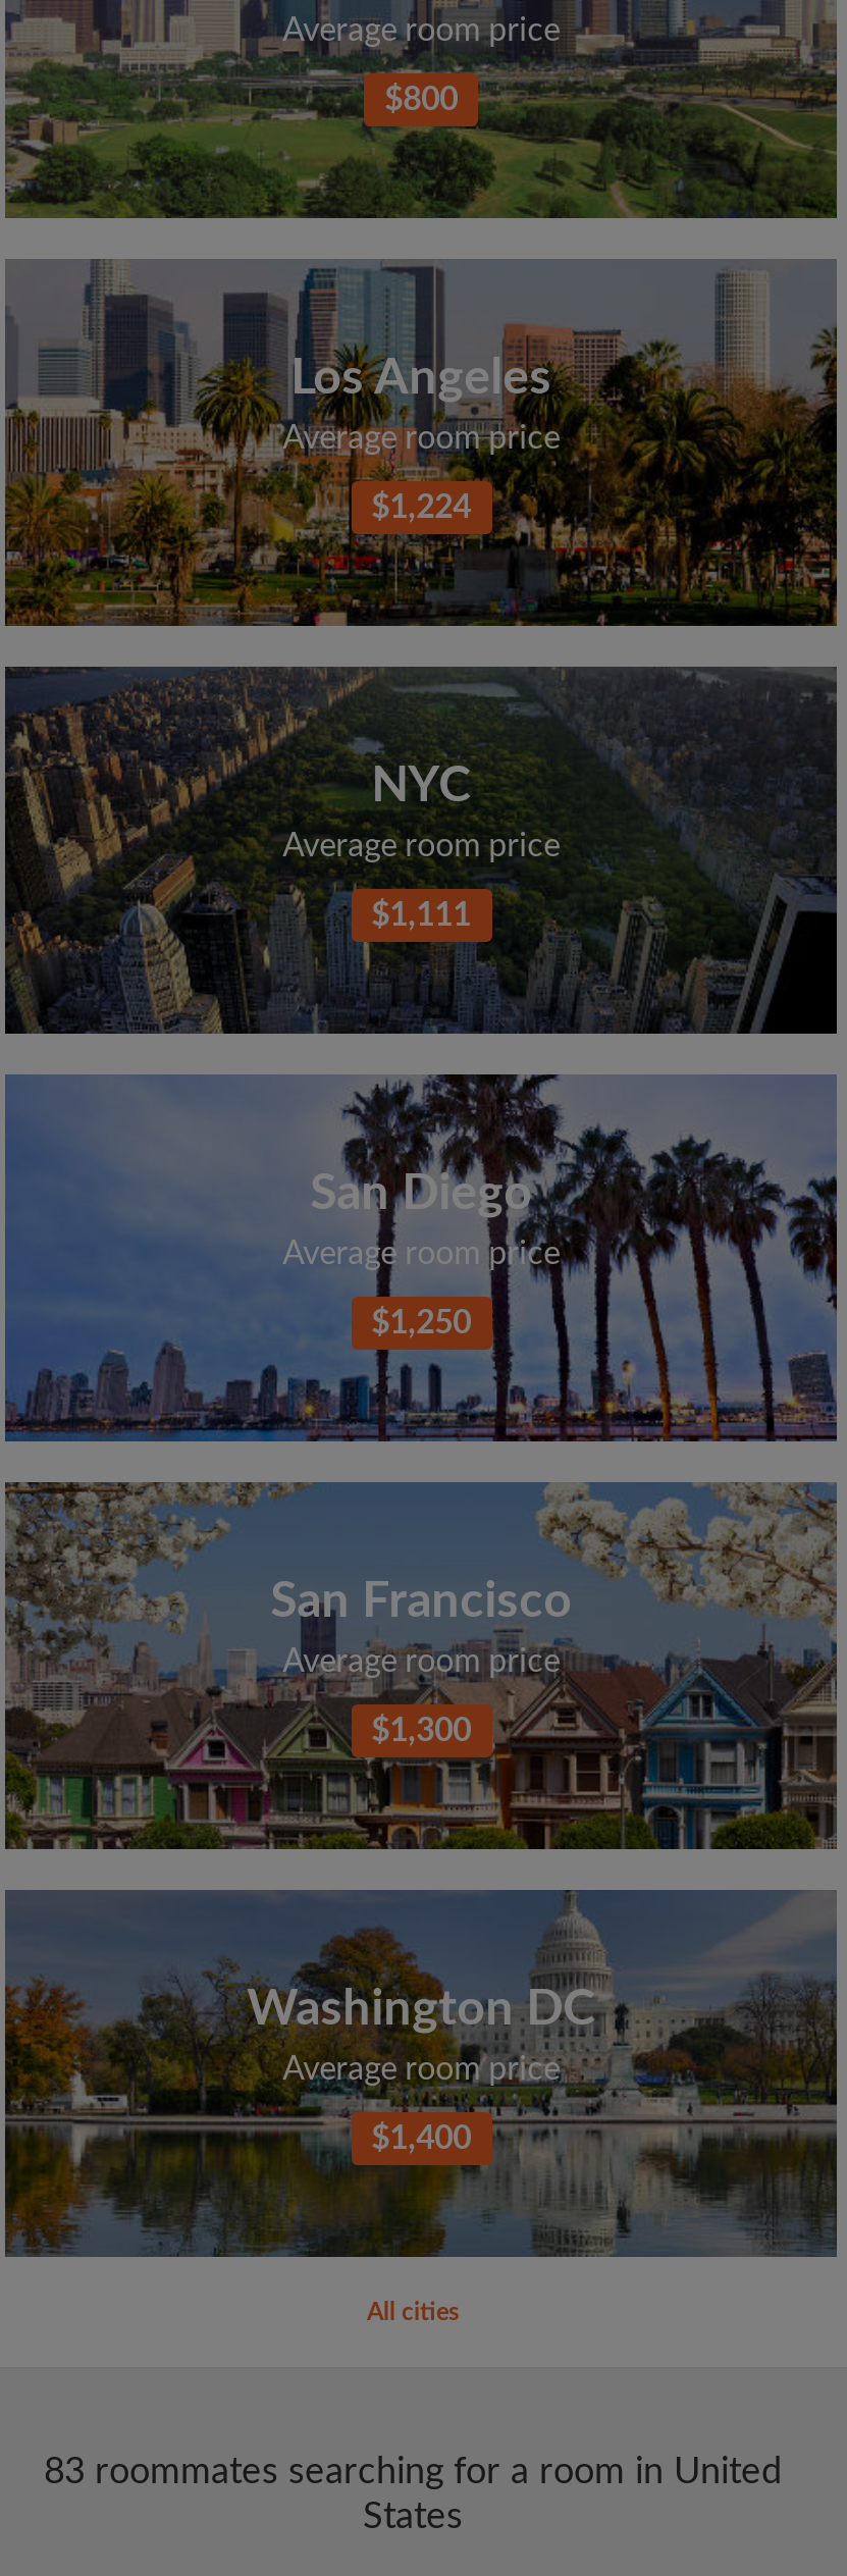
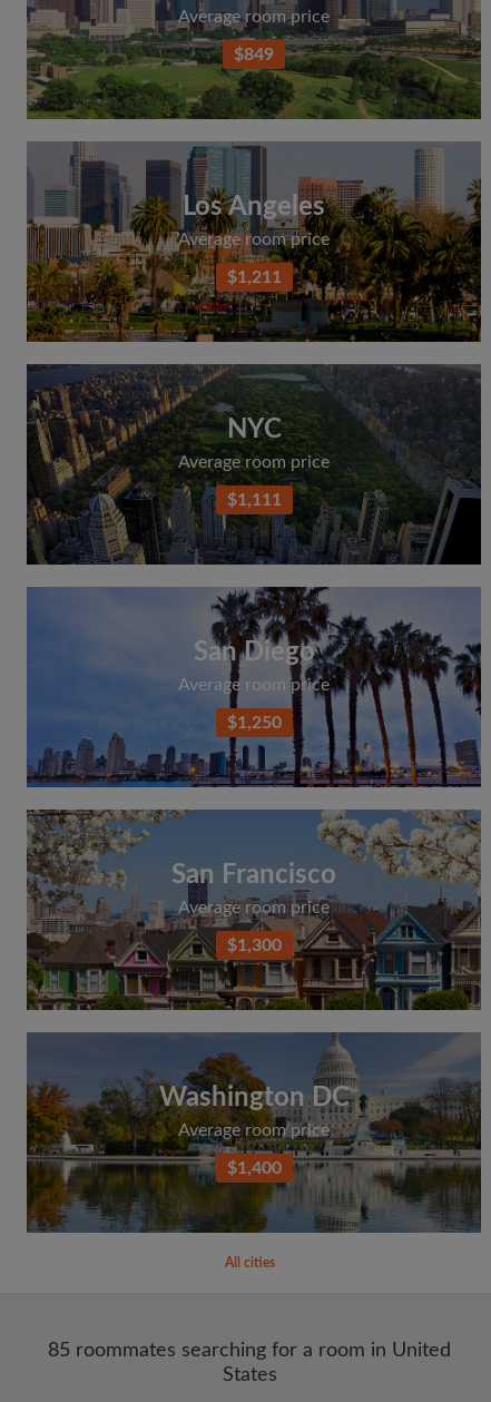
- $800
+ $849

- $1,224
+ $1,211

- 83 roommates searching for a room in United
+ 85 roommates searching for a room in United
